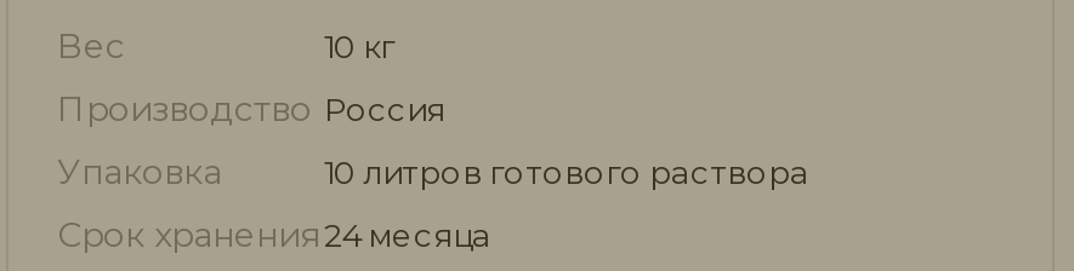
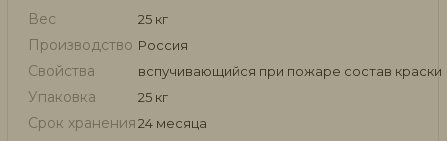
- 10 кг
+ 25 кг

+ Свойства
+ вспучивающийся при пожаре состав краски

- 10 литров готового раствора
+ 25 кг
